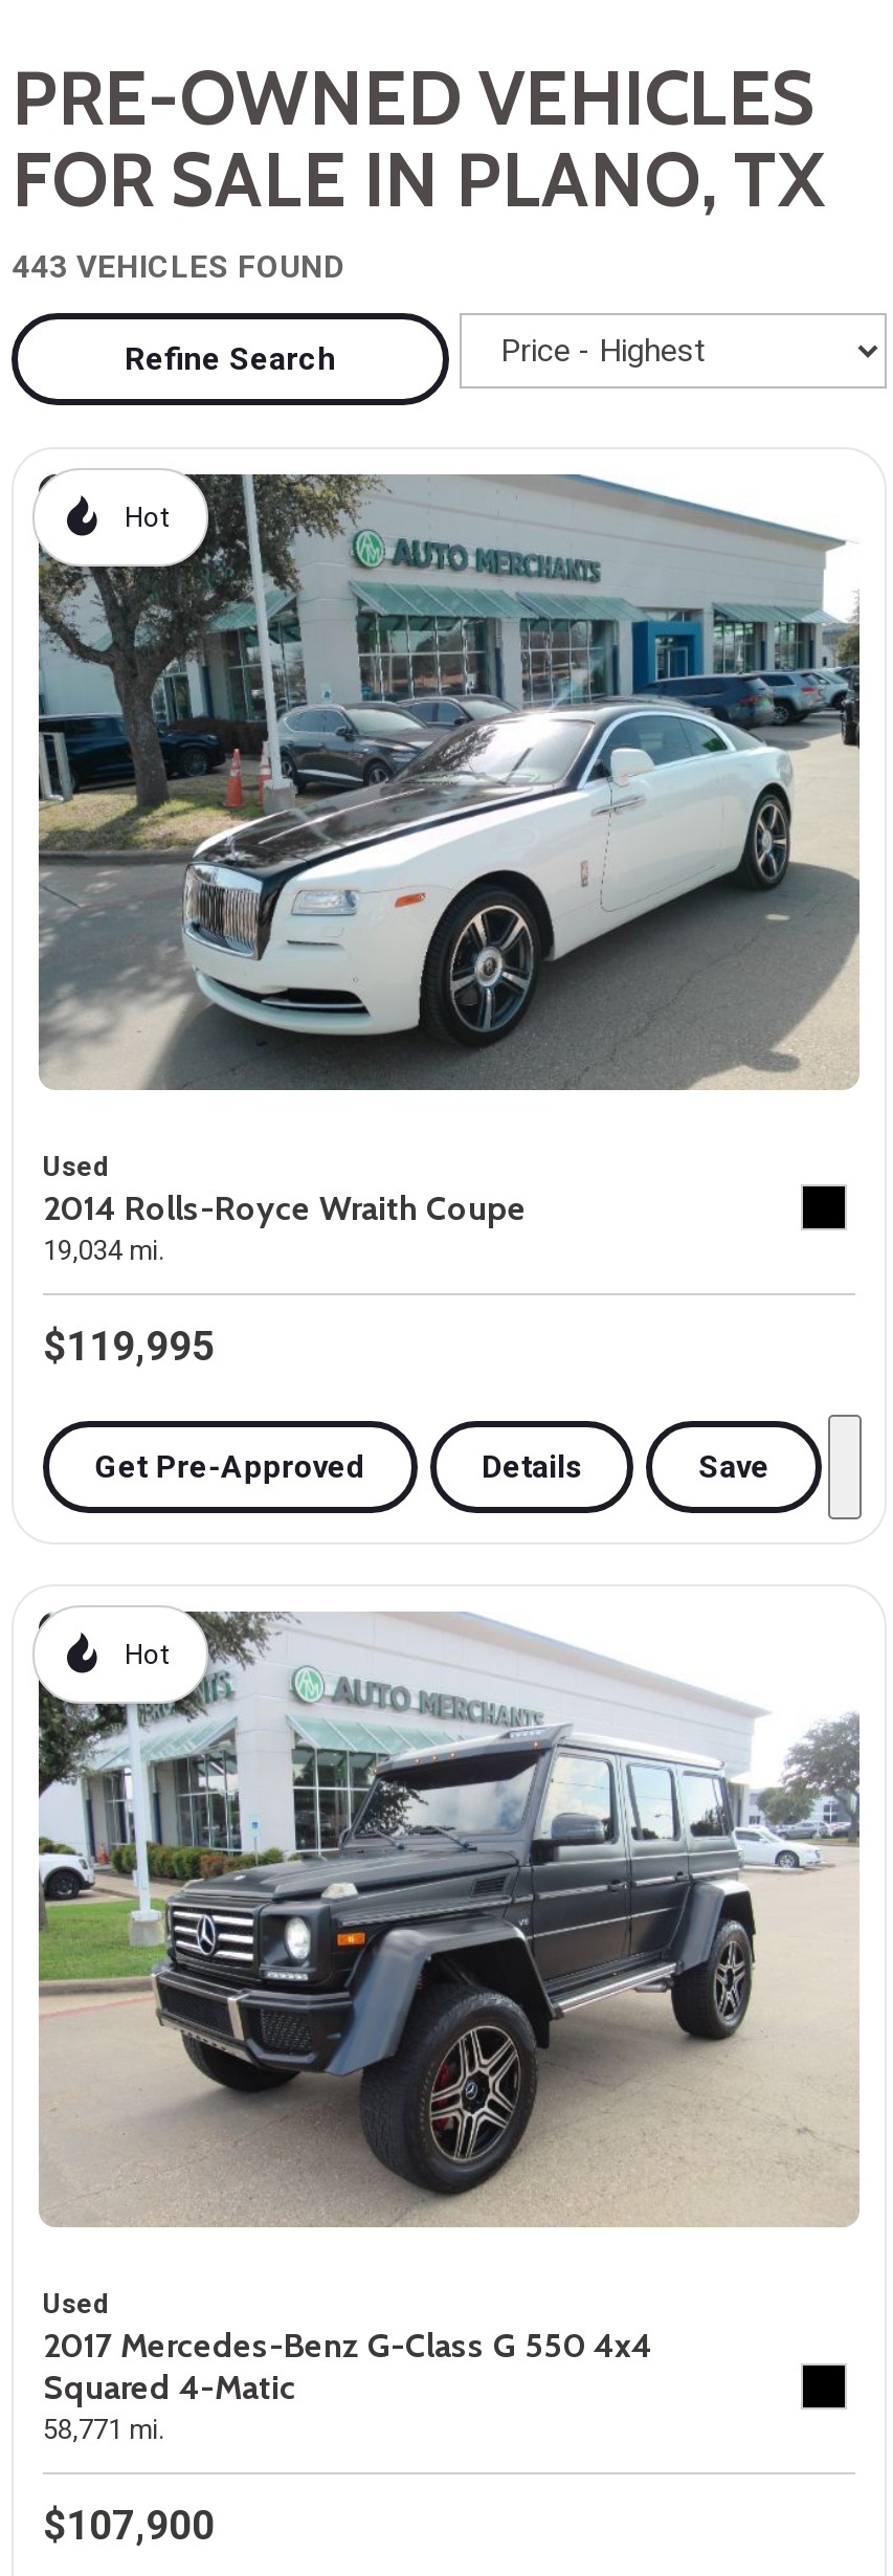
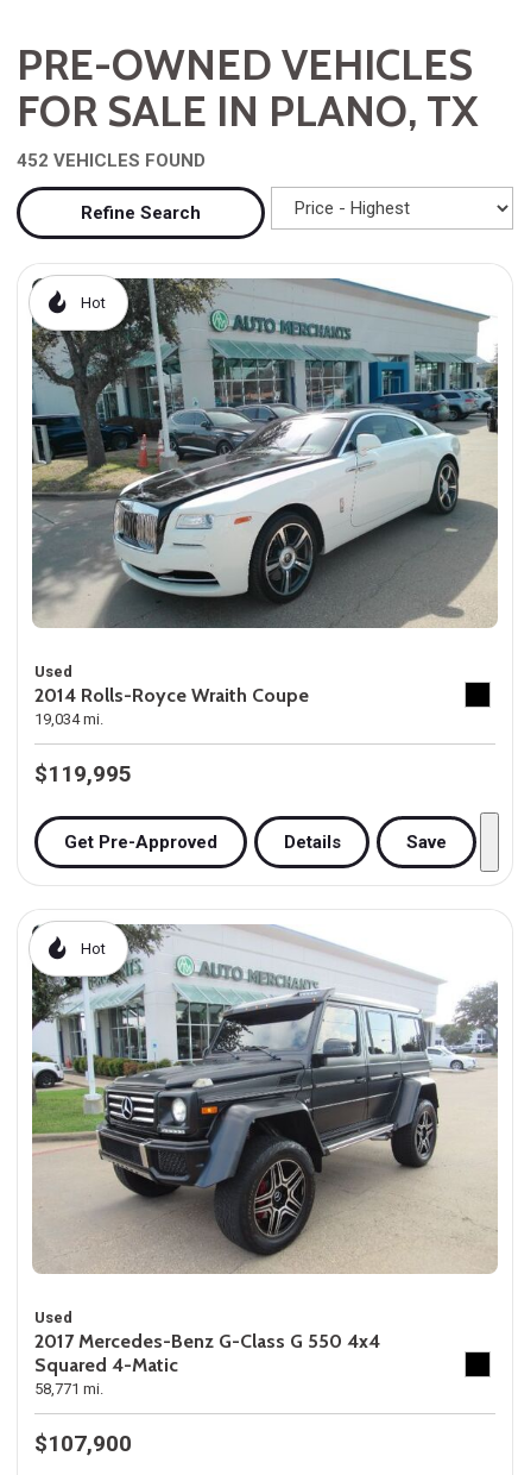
- 443 VEHICLES FOUND
+ 452 VEHICLES FOUND
